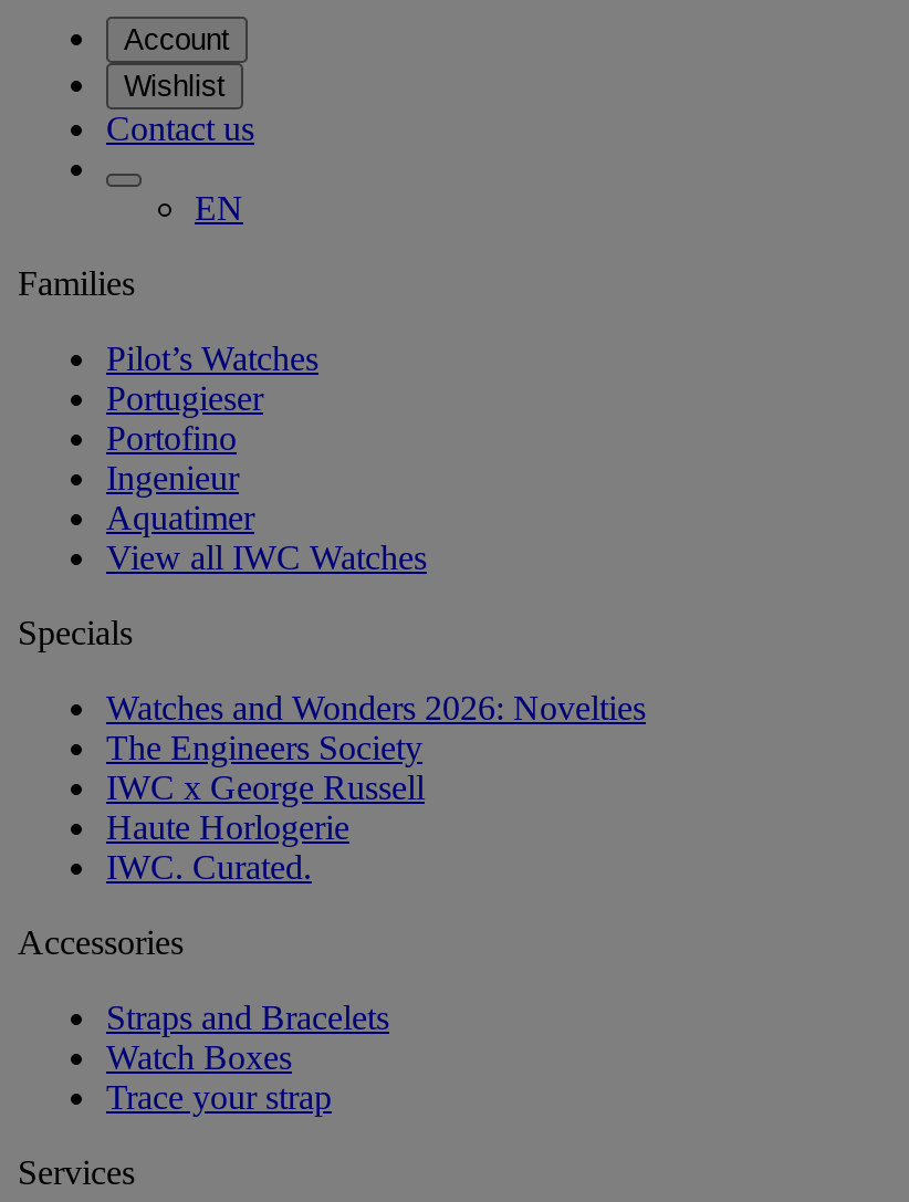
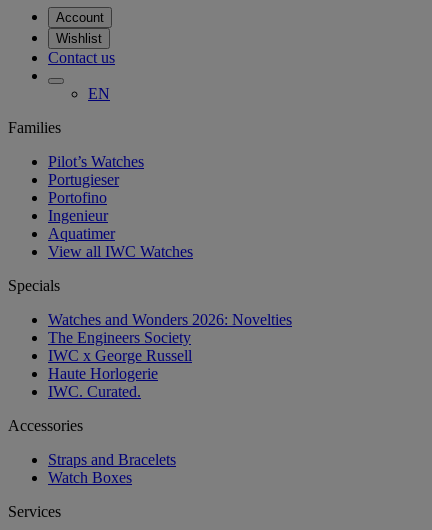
- Trace your strap
